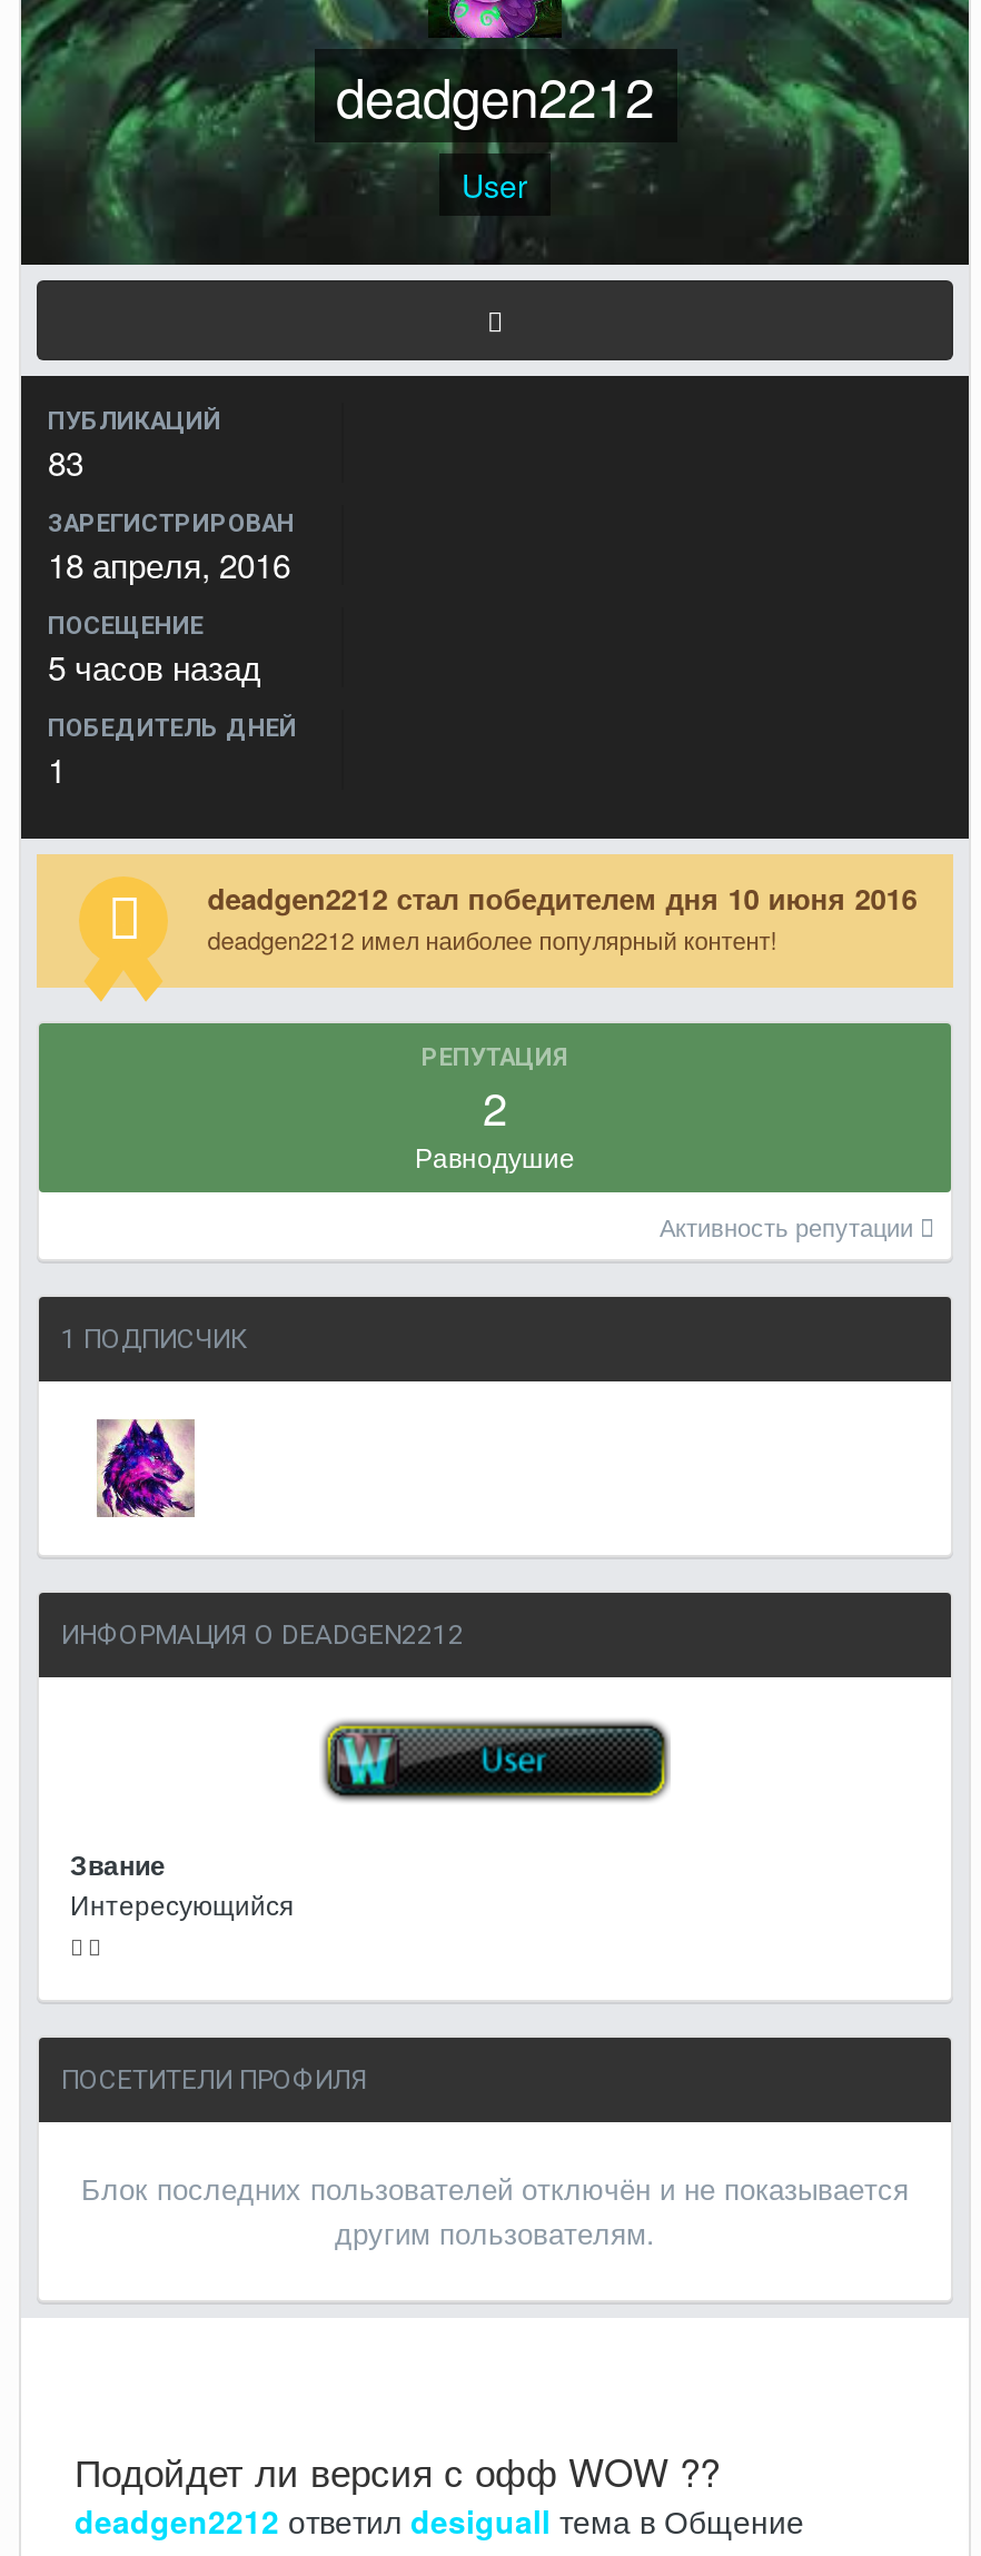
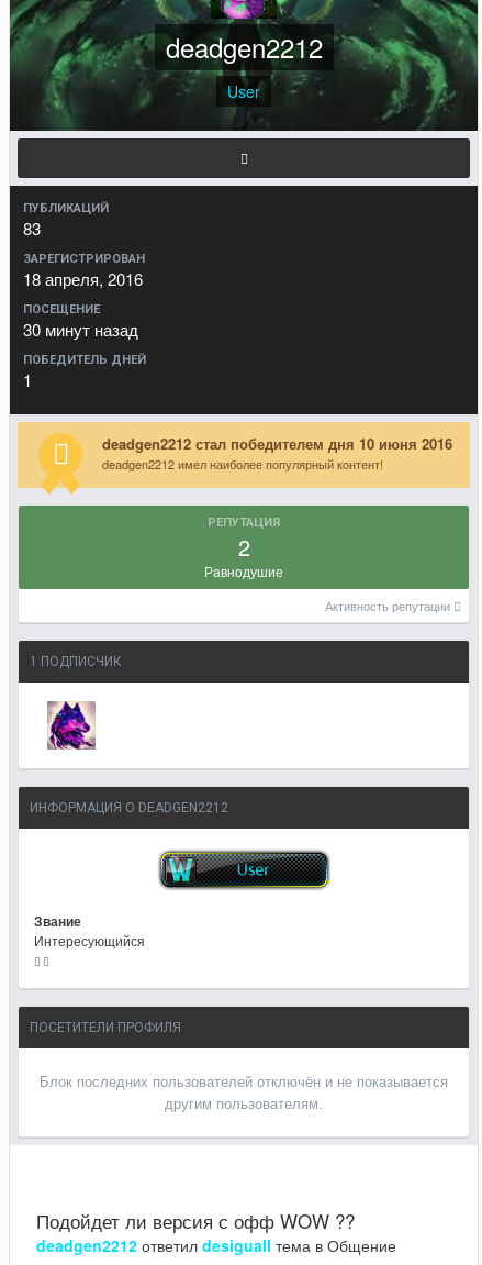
- 5 часов назад
+ 30 минут назад
